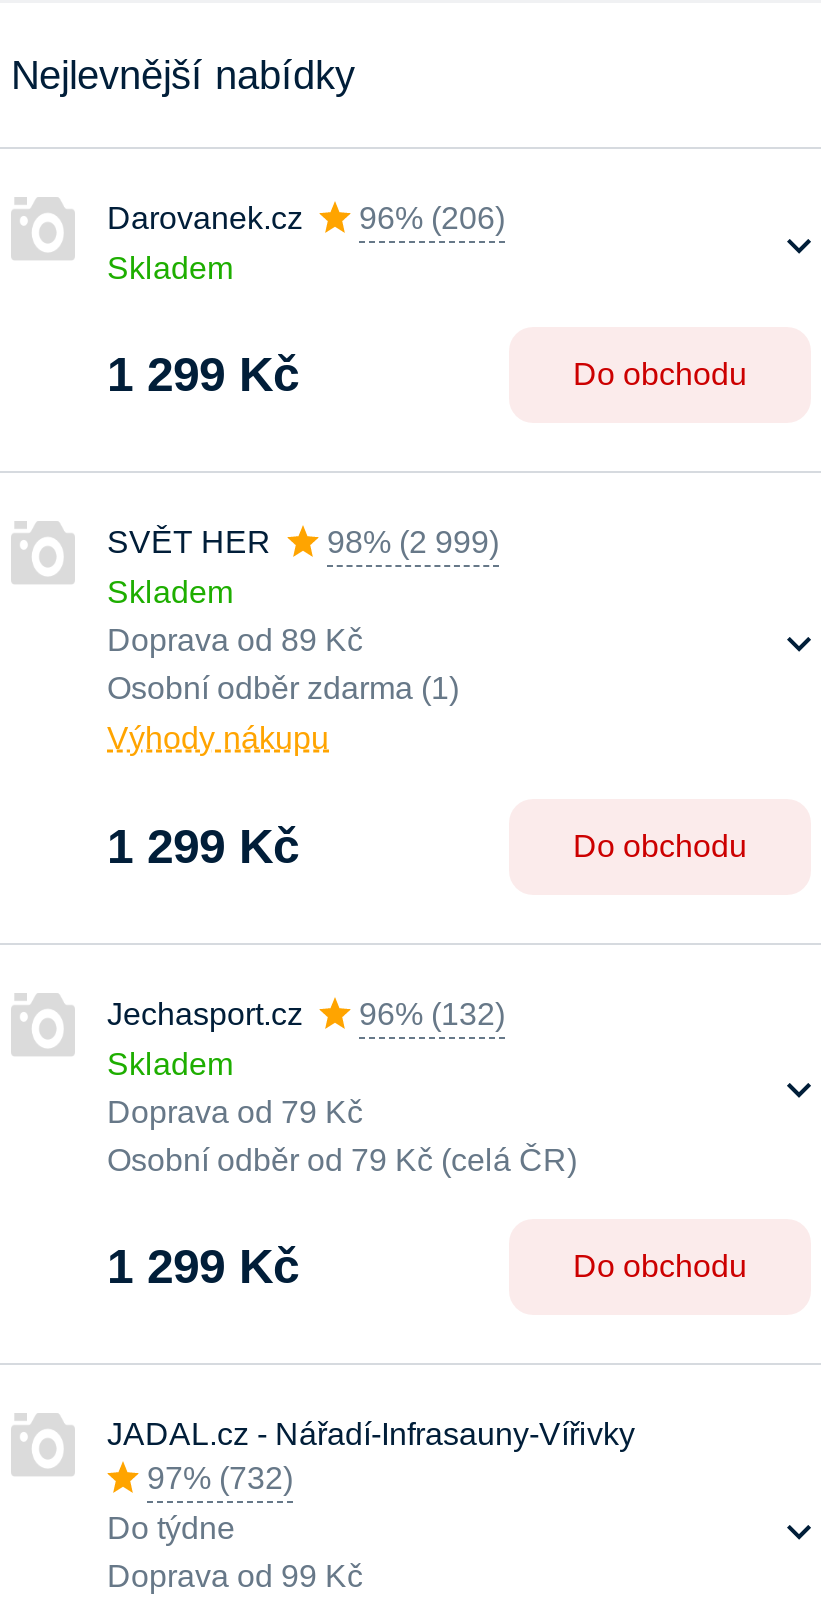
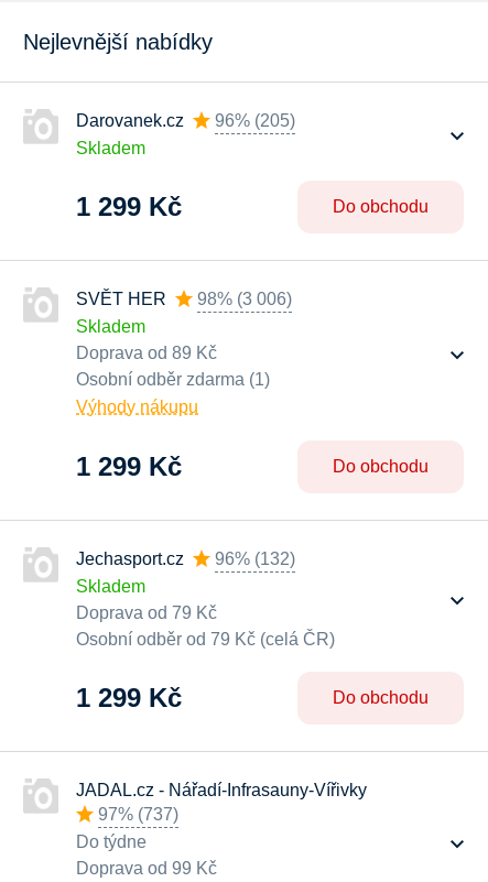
- Darovanek.cz 96% (206)
+ Darovanek.cz 96% (205)

- SVĚT HER 98% (2 999)
+ SVĚT HER 98% (3 006)

- 97% (732)
+ 97% (737)
